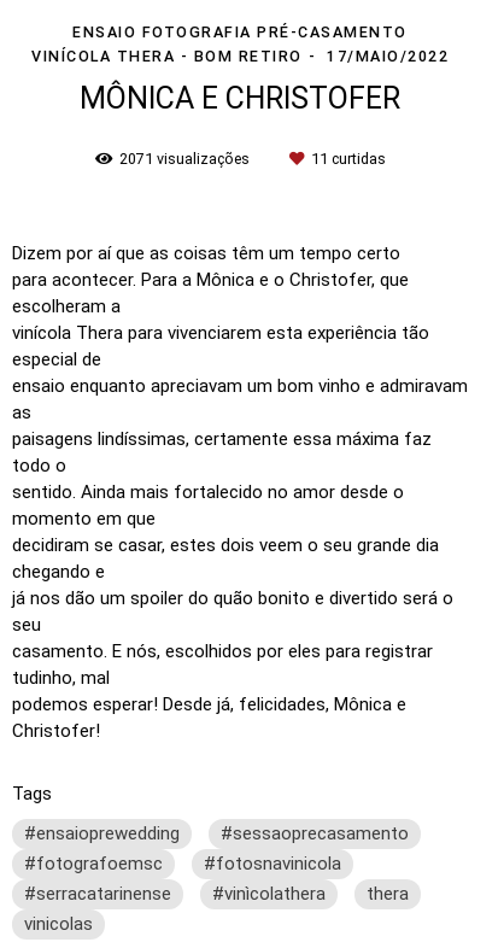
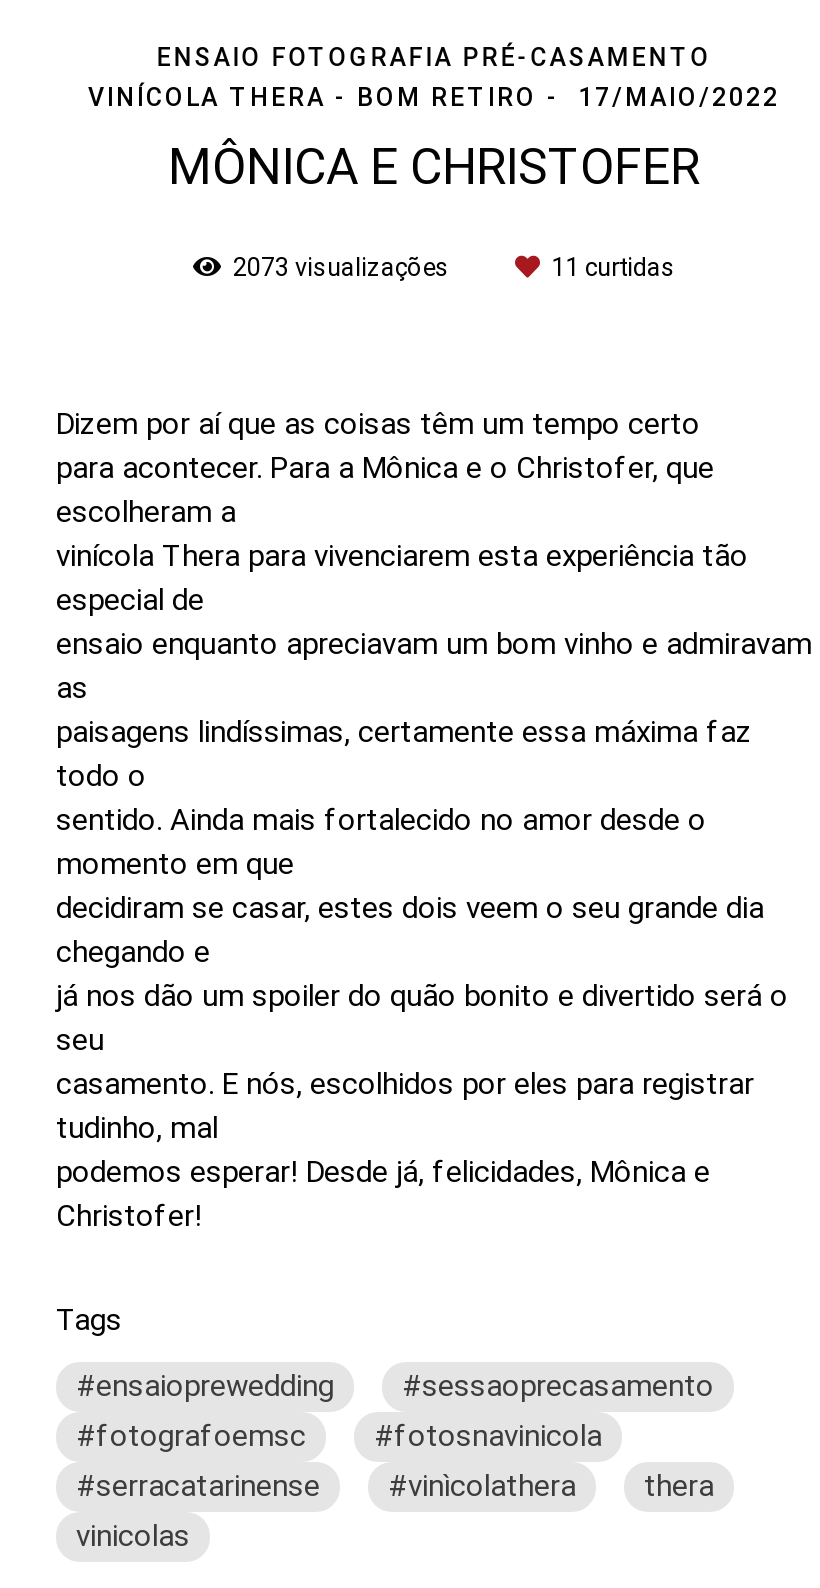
- 2071 visualizações
+ 2073 visualizações
